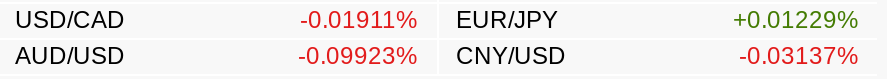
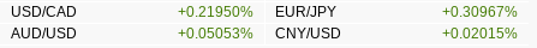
- -0.01911% EUR/JPY
+ +0.21950% EUR/JPY

- +0.01229%
+ +0.30967%

- -0.09923% CNY/USD
+ +0.05053% CNY/USD

- -0.03137%
+ +0.02015%
